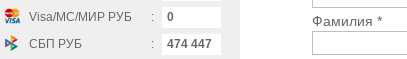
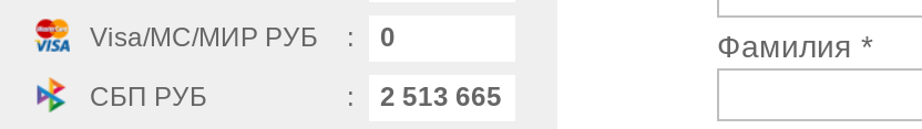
- 474 447
+ 2 513 665
